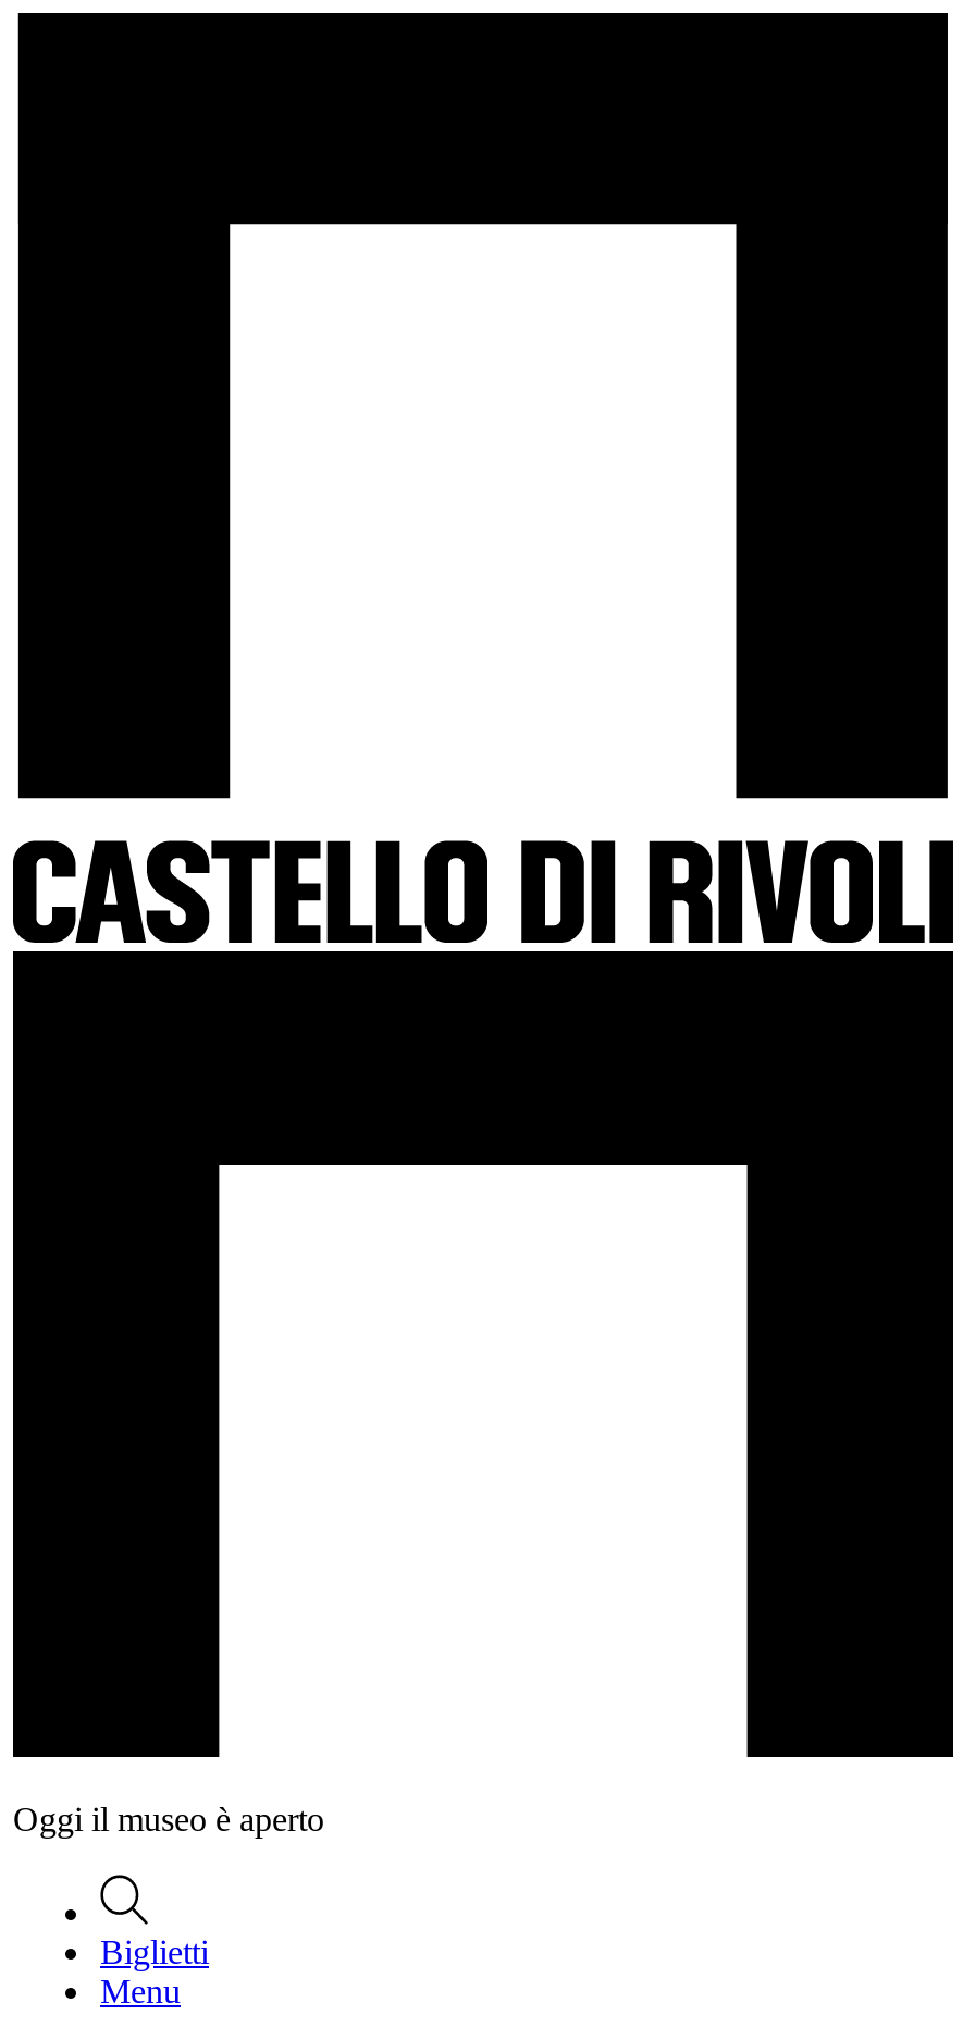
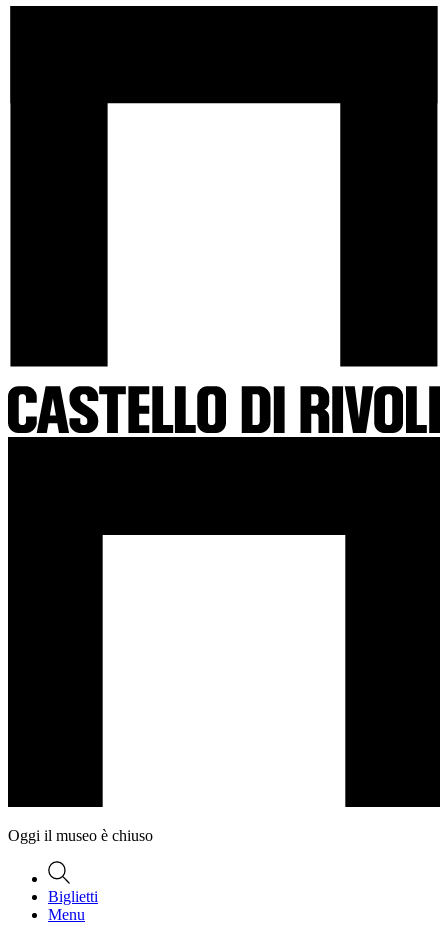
- Oggi il museo è aperto
+ Oggi il museo è chiuso
